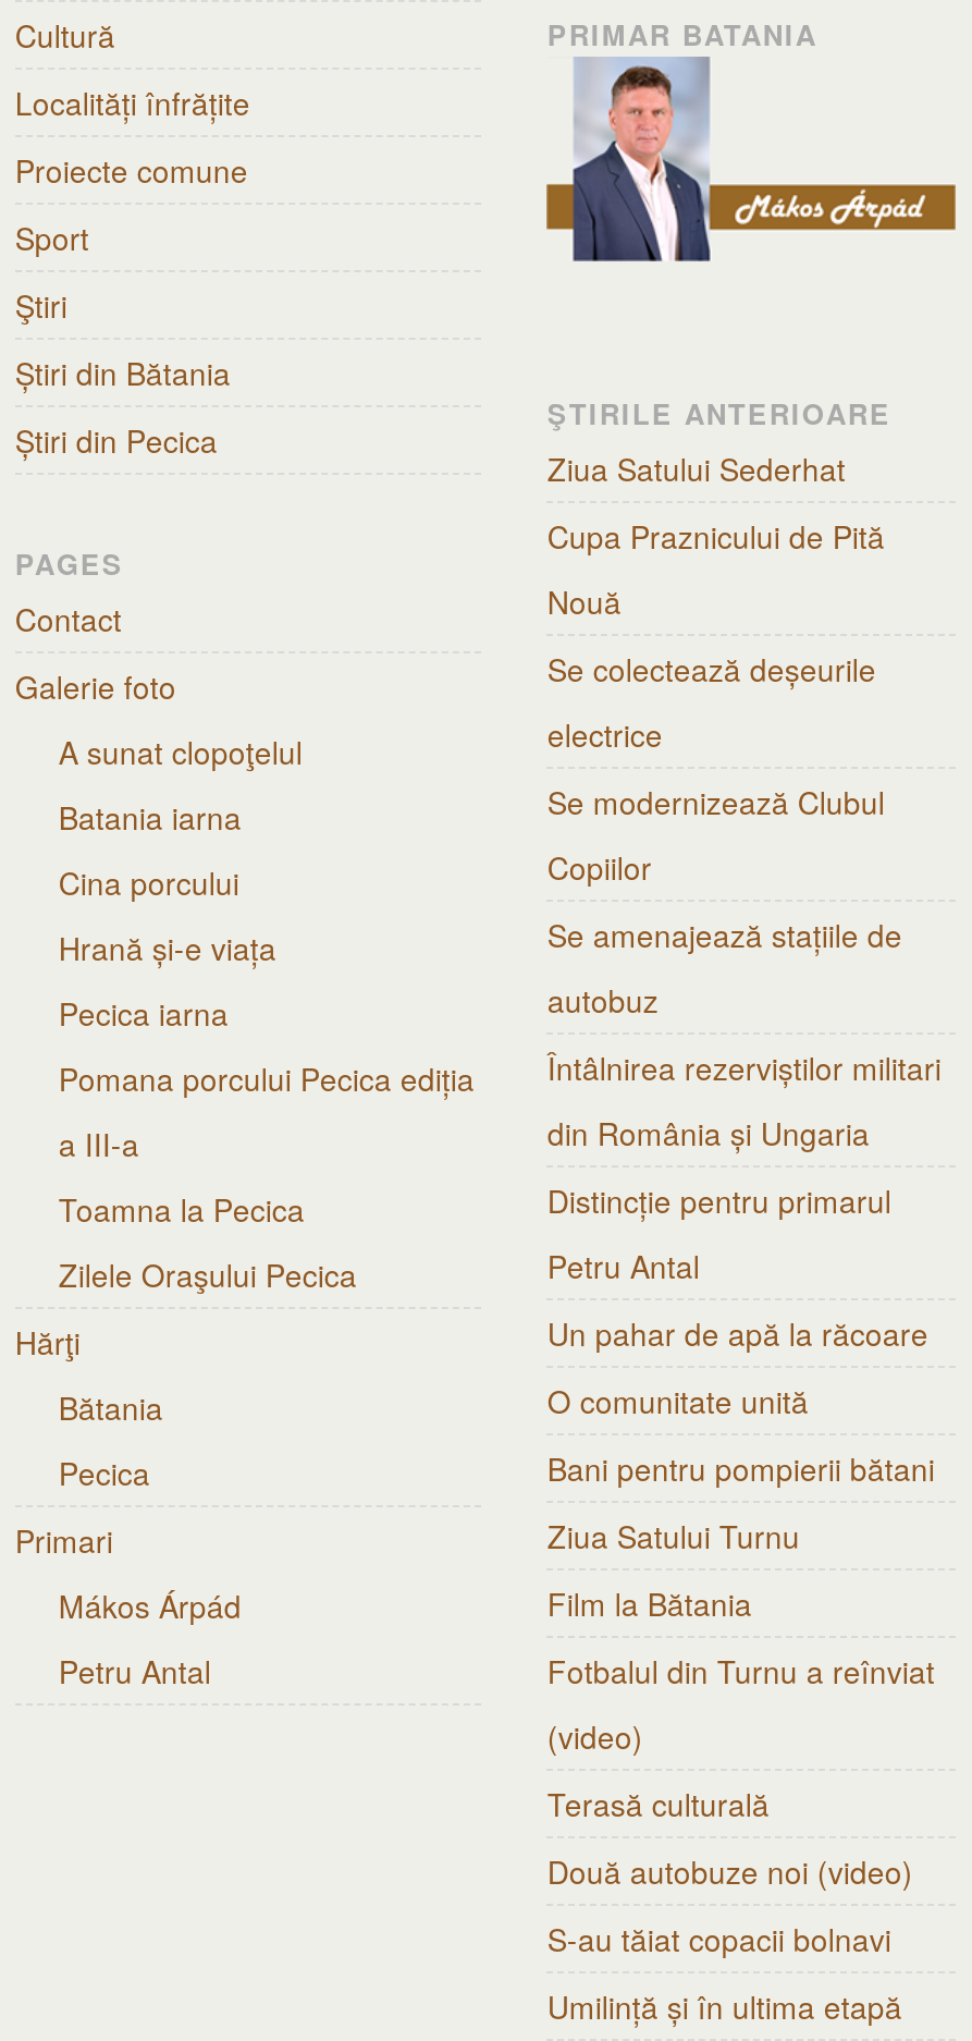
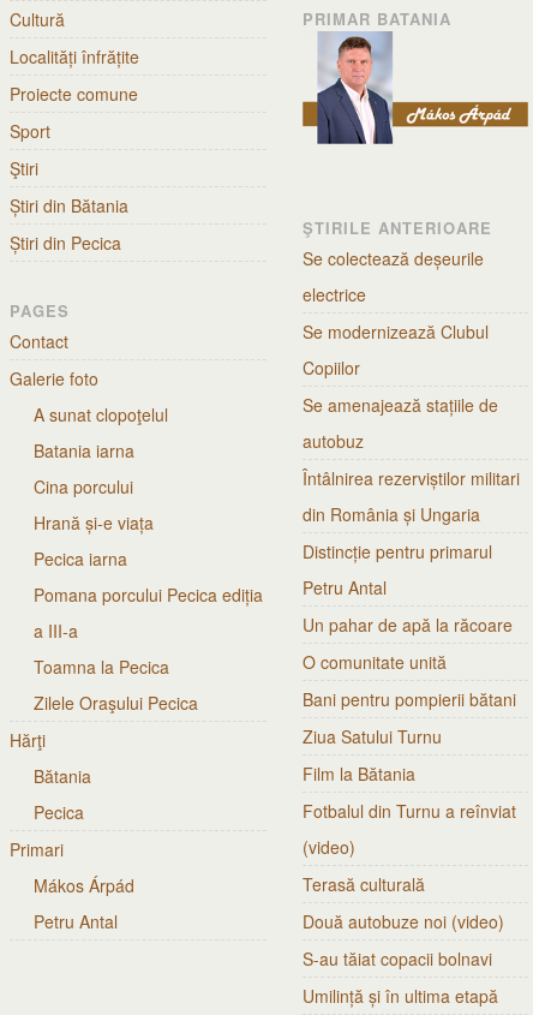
- Ziua Satului Sederhat
- Cupa Praznicului de Pită
- Nouă
